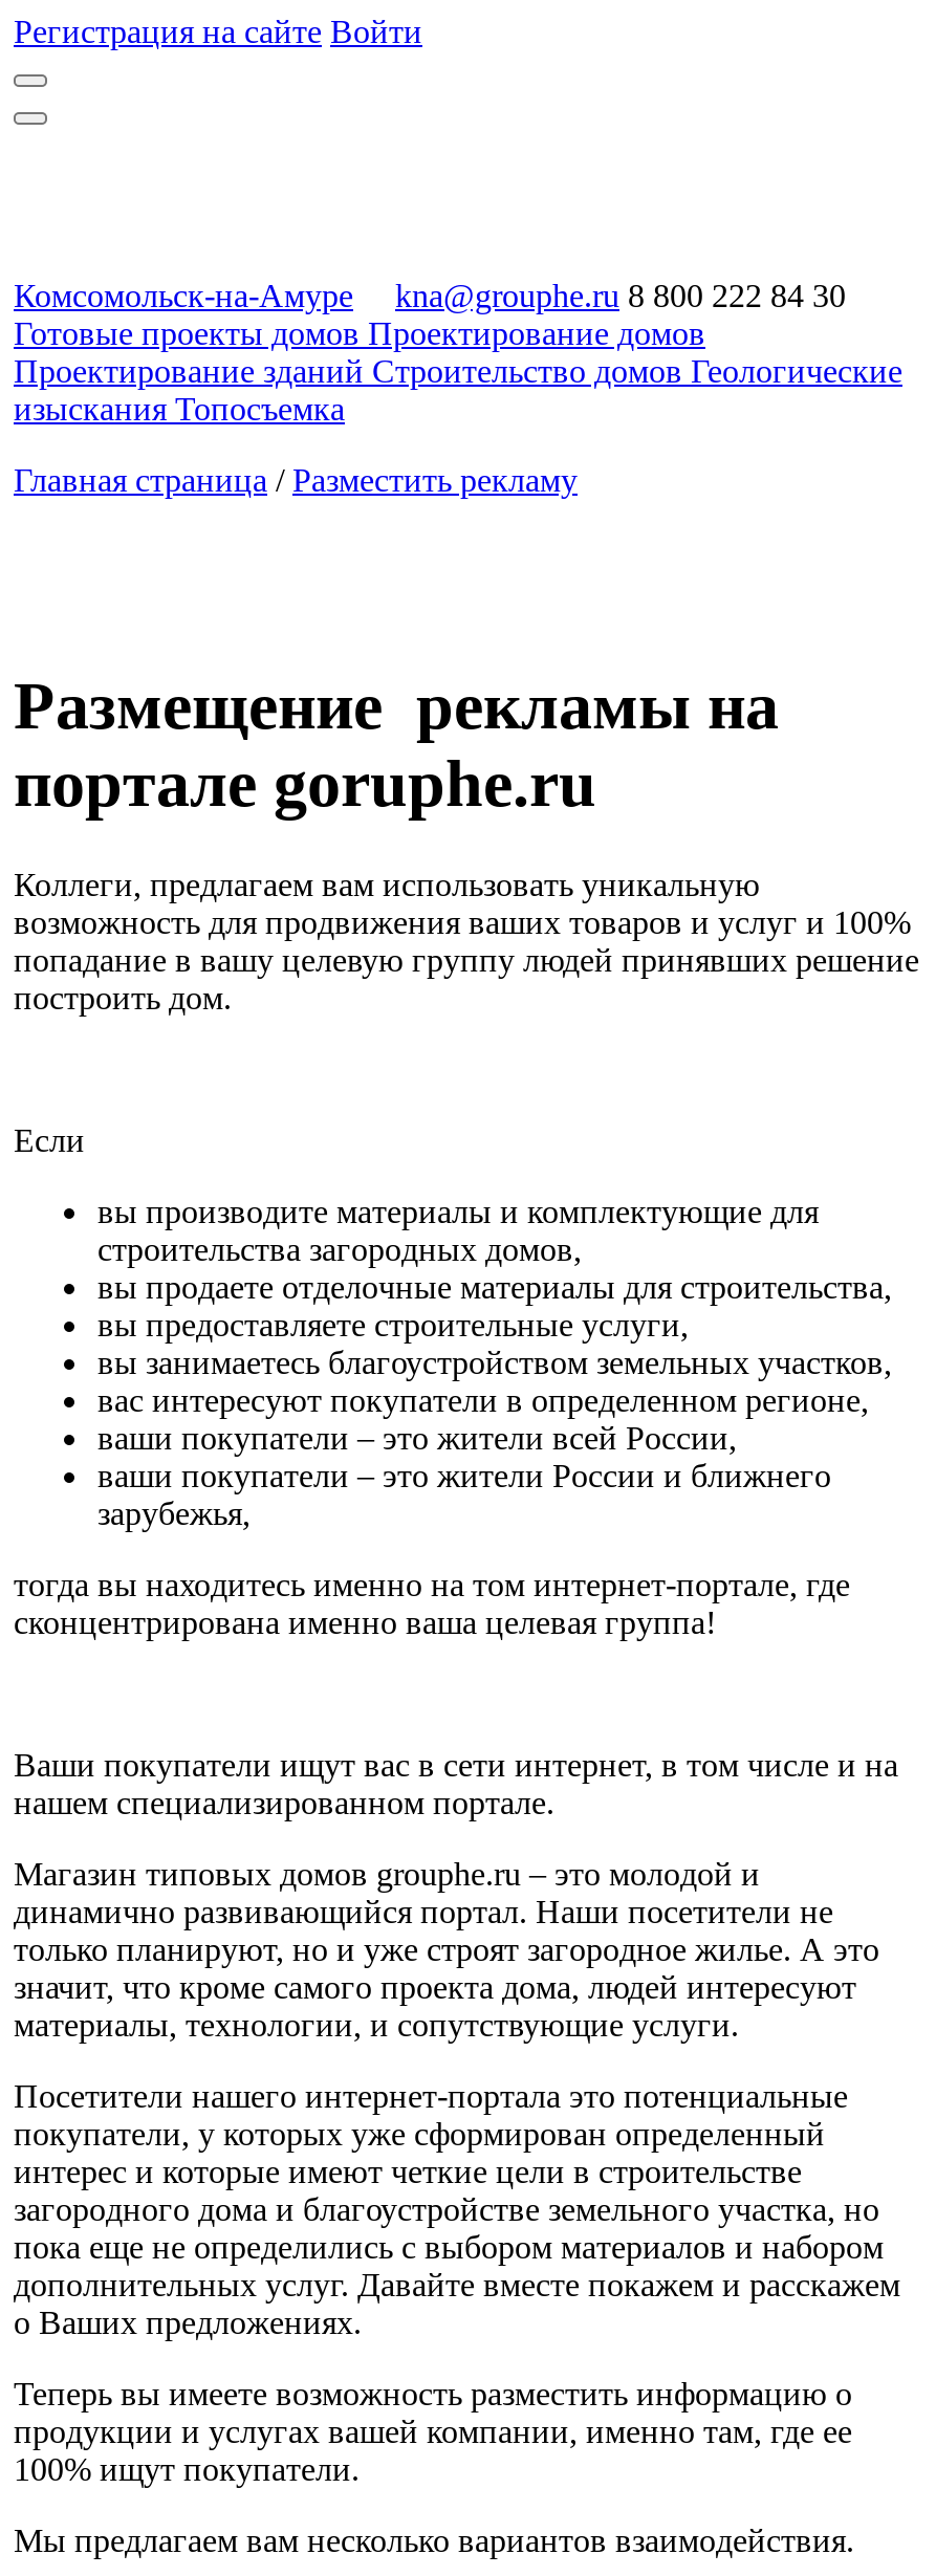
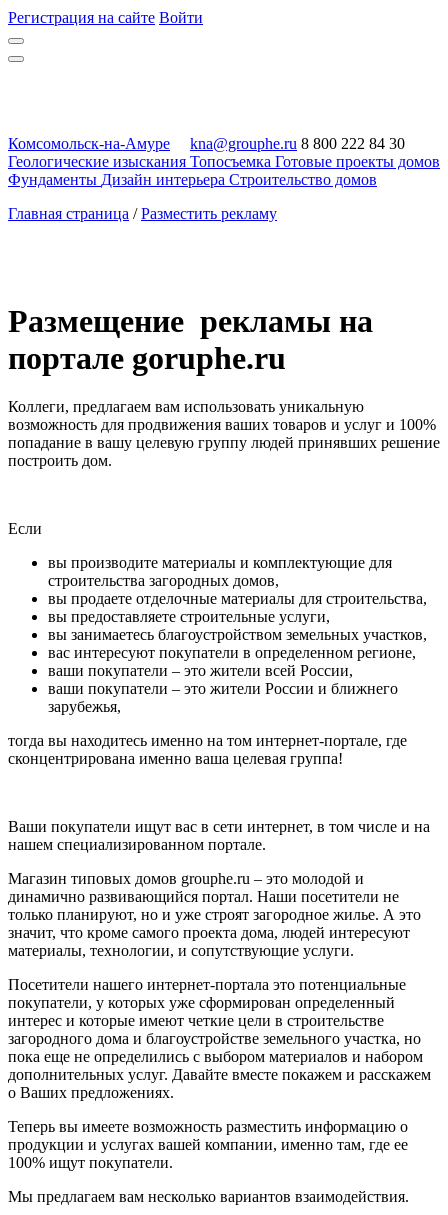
- Готовые проекты домов Проектирование домов
- Проектирование зданий Строительство домов Геологические
- изыскания Топосъемка
+ Геологические изыскания Топосъемка Готовые проекты домов
+ Фундаменты Дизайн интерьера Строительство домов
